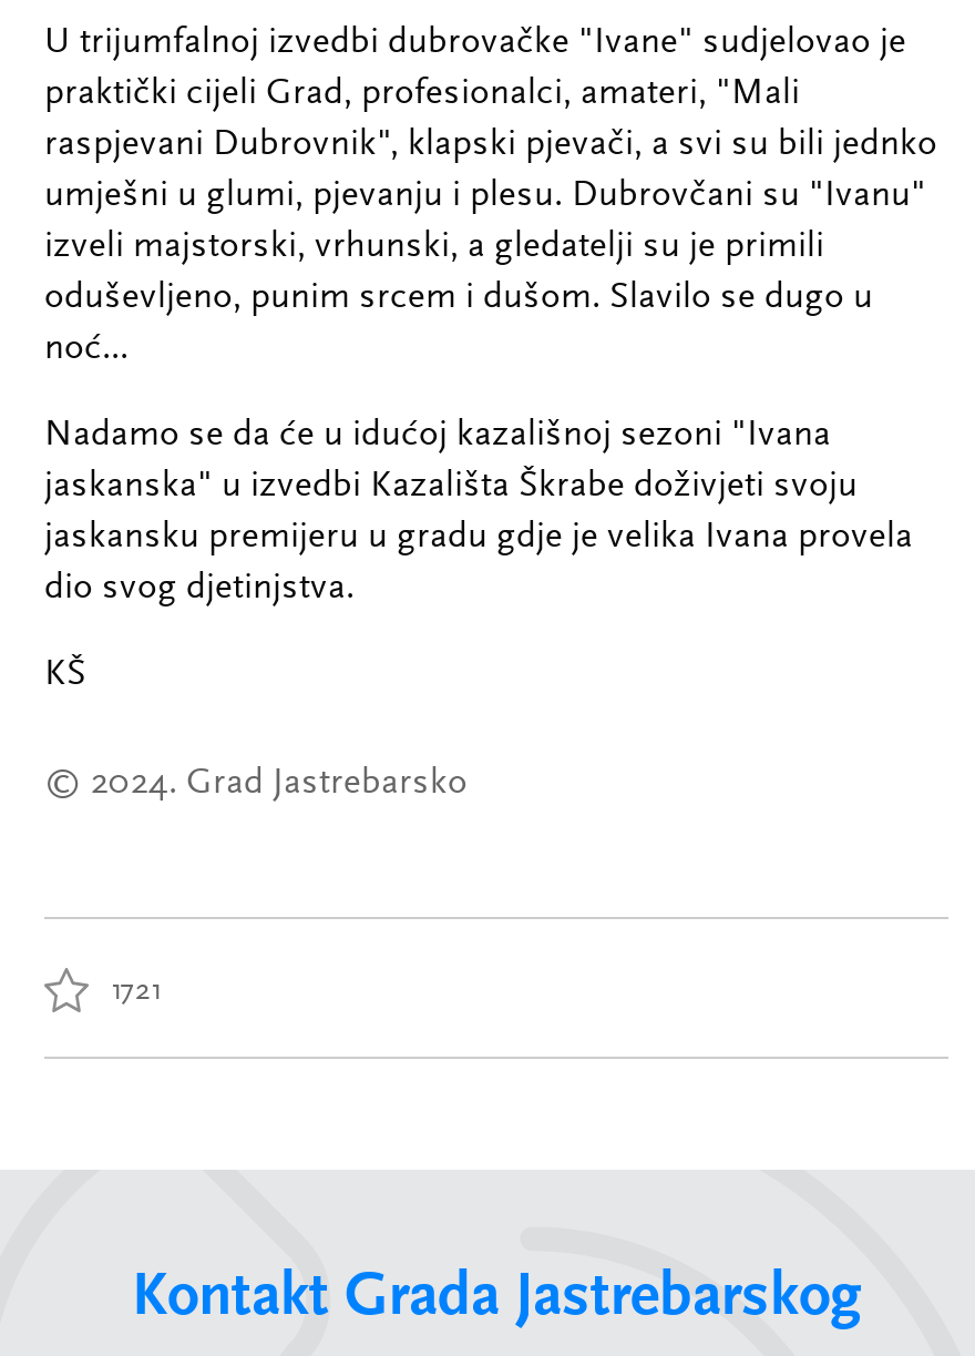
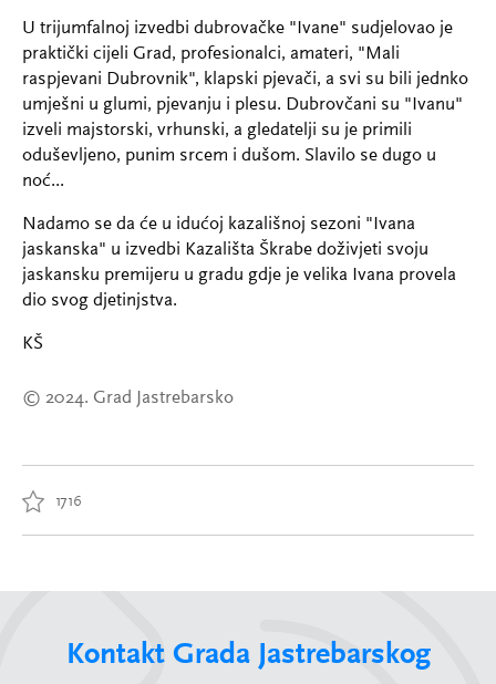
- 1721
+ 1716
